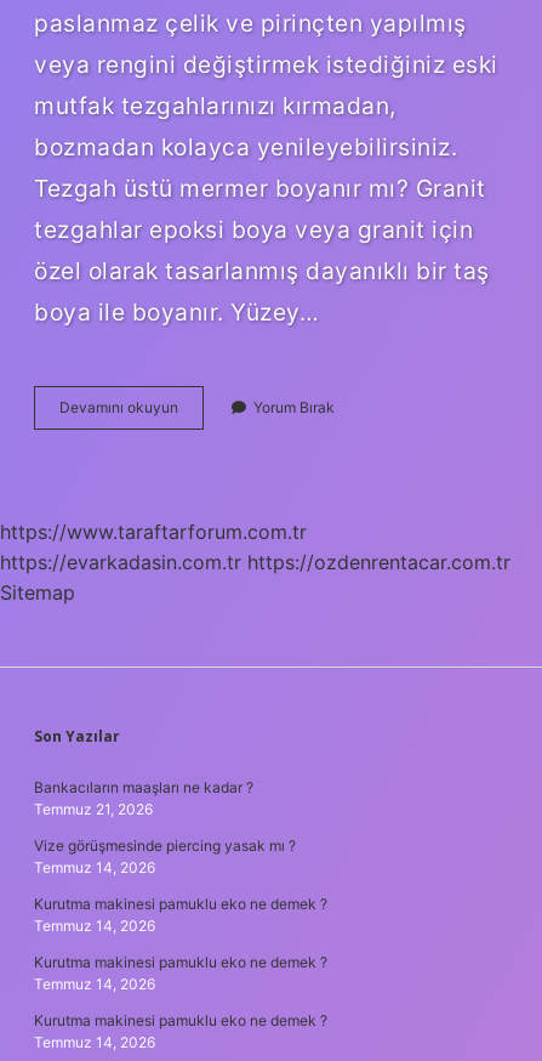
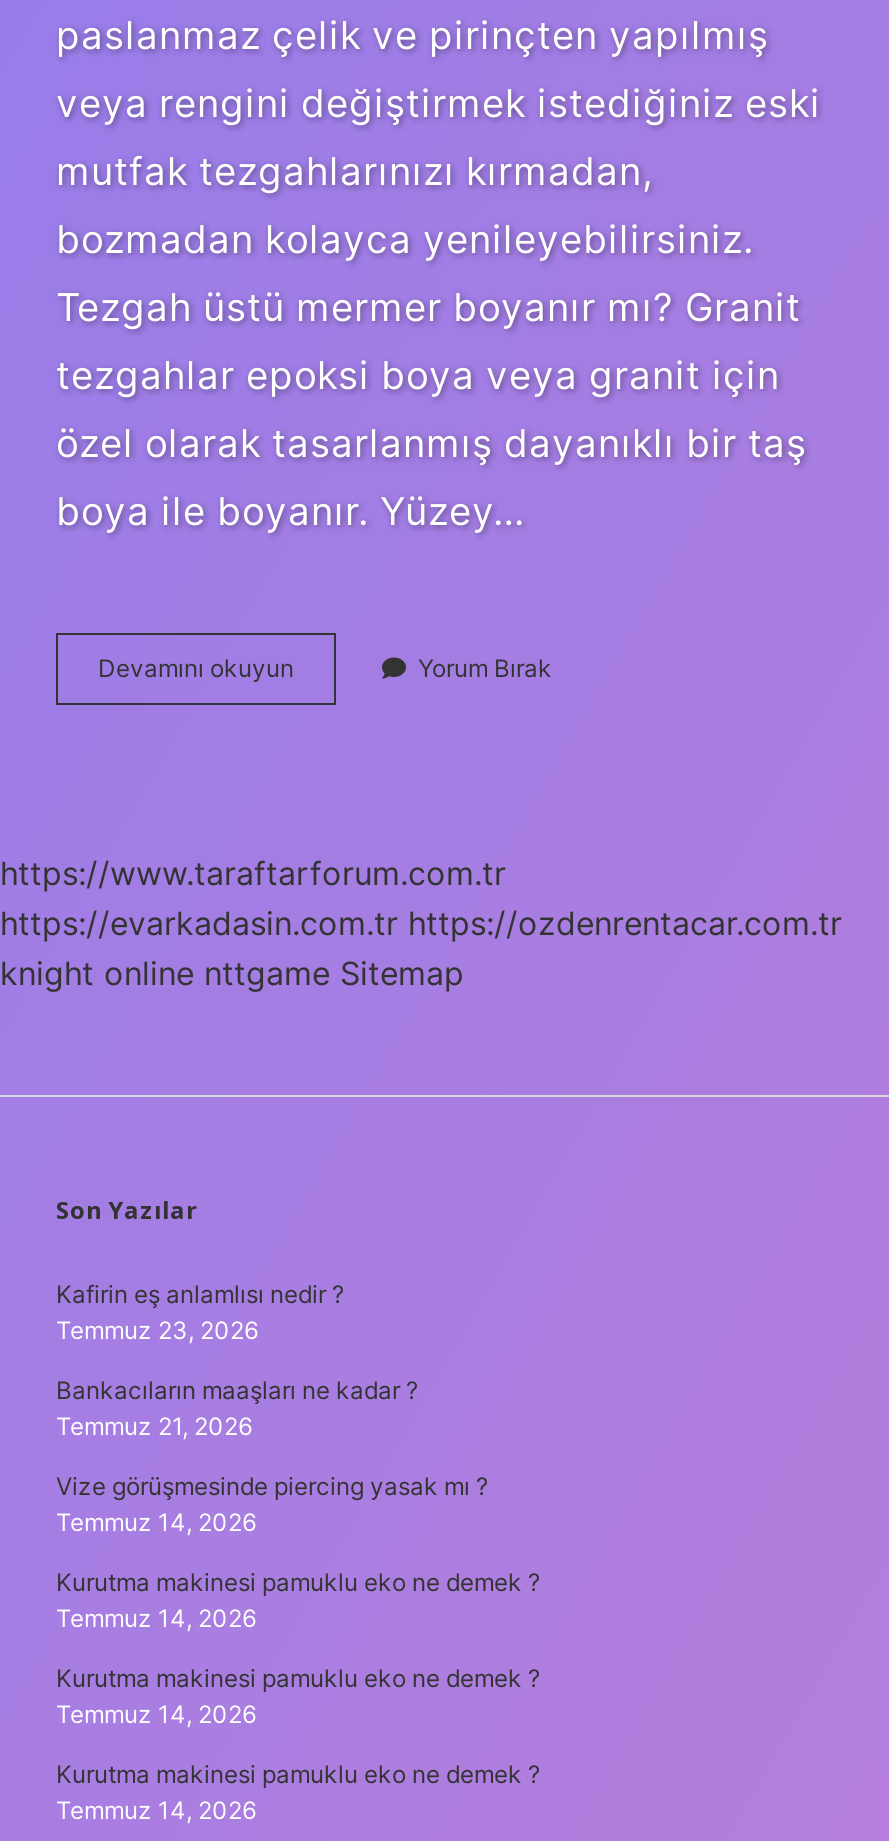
- Sitemap
+ knight online nttgame Sitemap

+ Kafirin eş anlamlısı nedir ?
+ Temmuz 23, 2026
